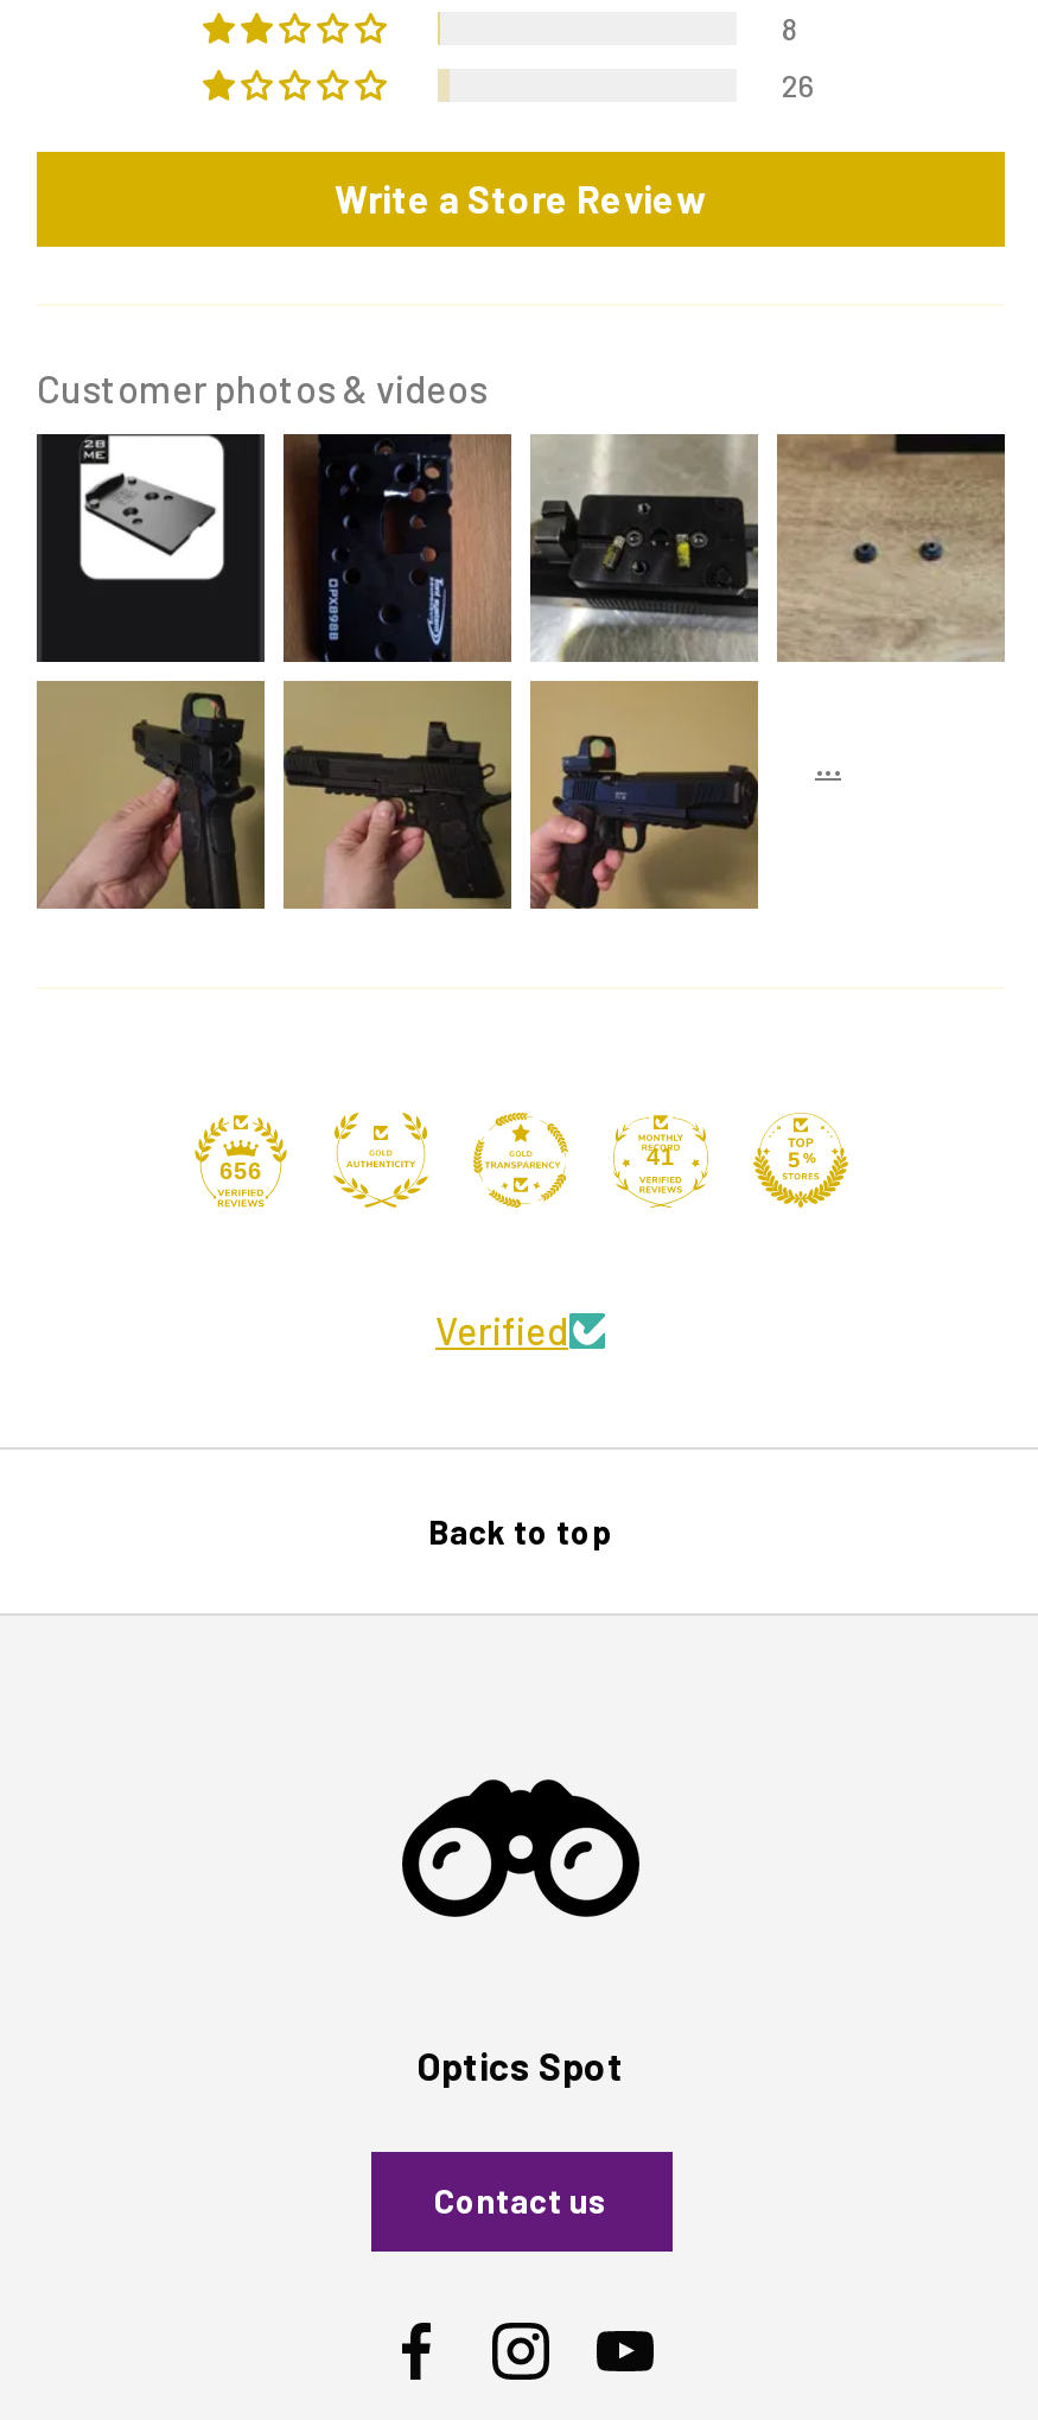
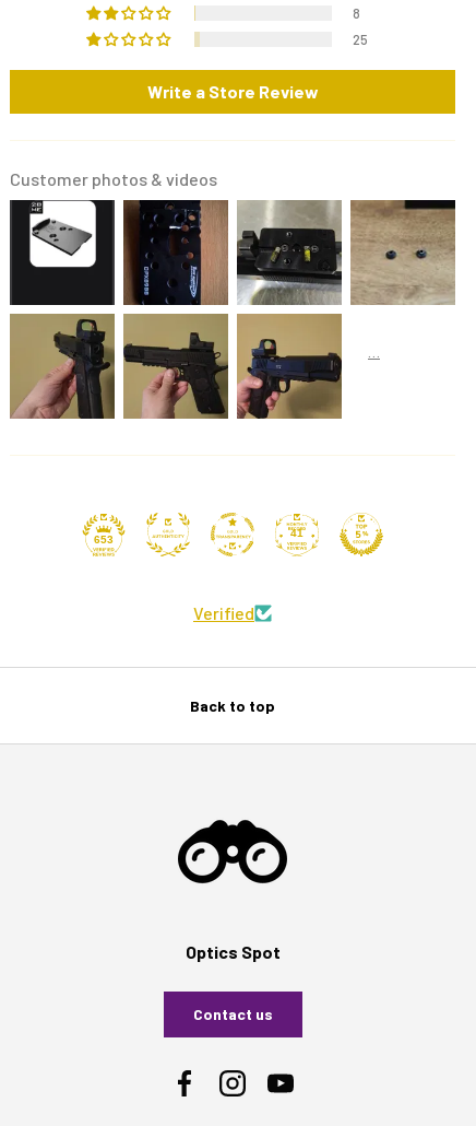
- 26
+ 25

- 656
+ 653
